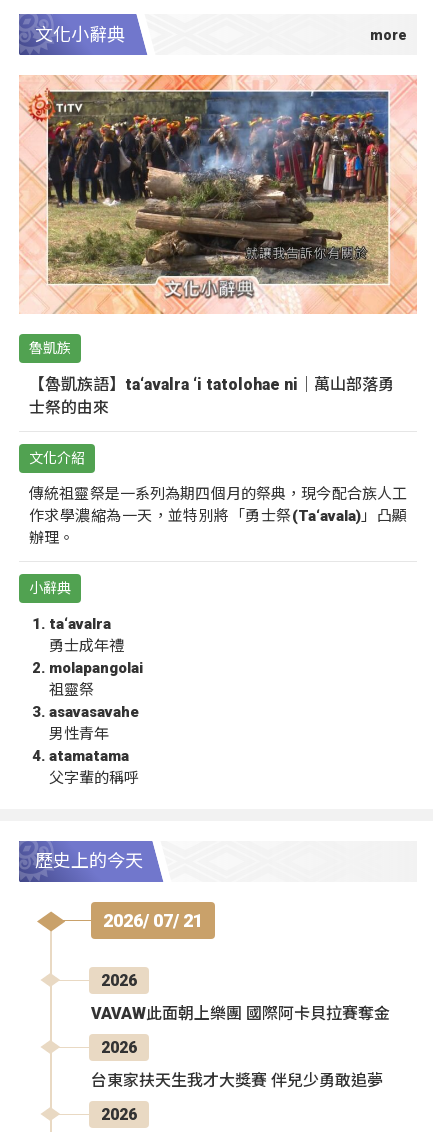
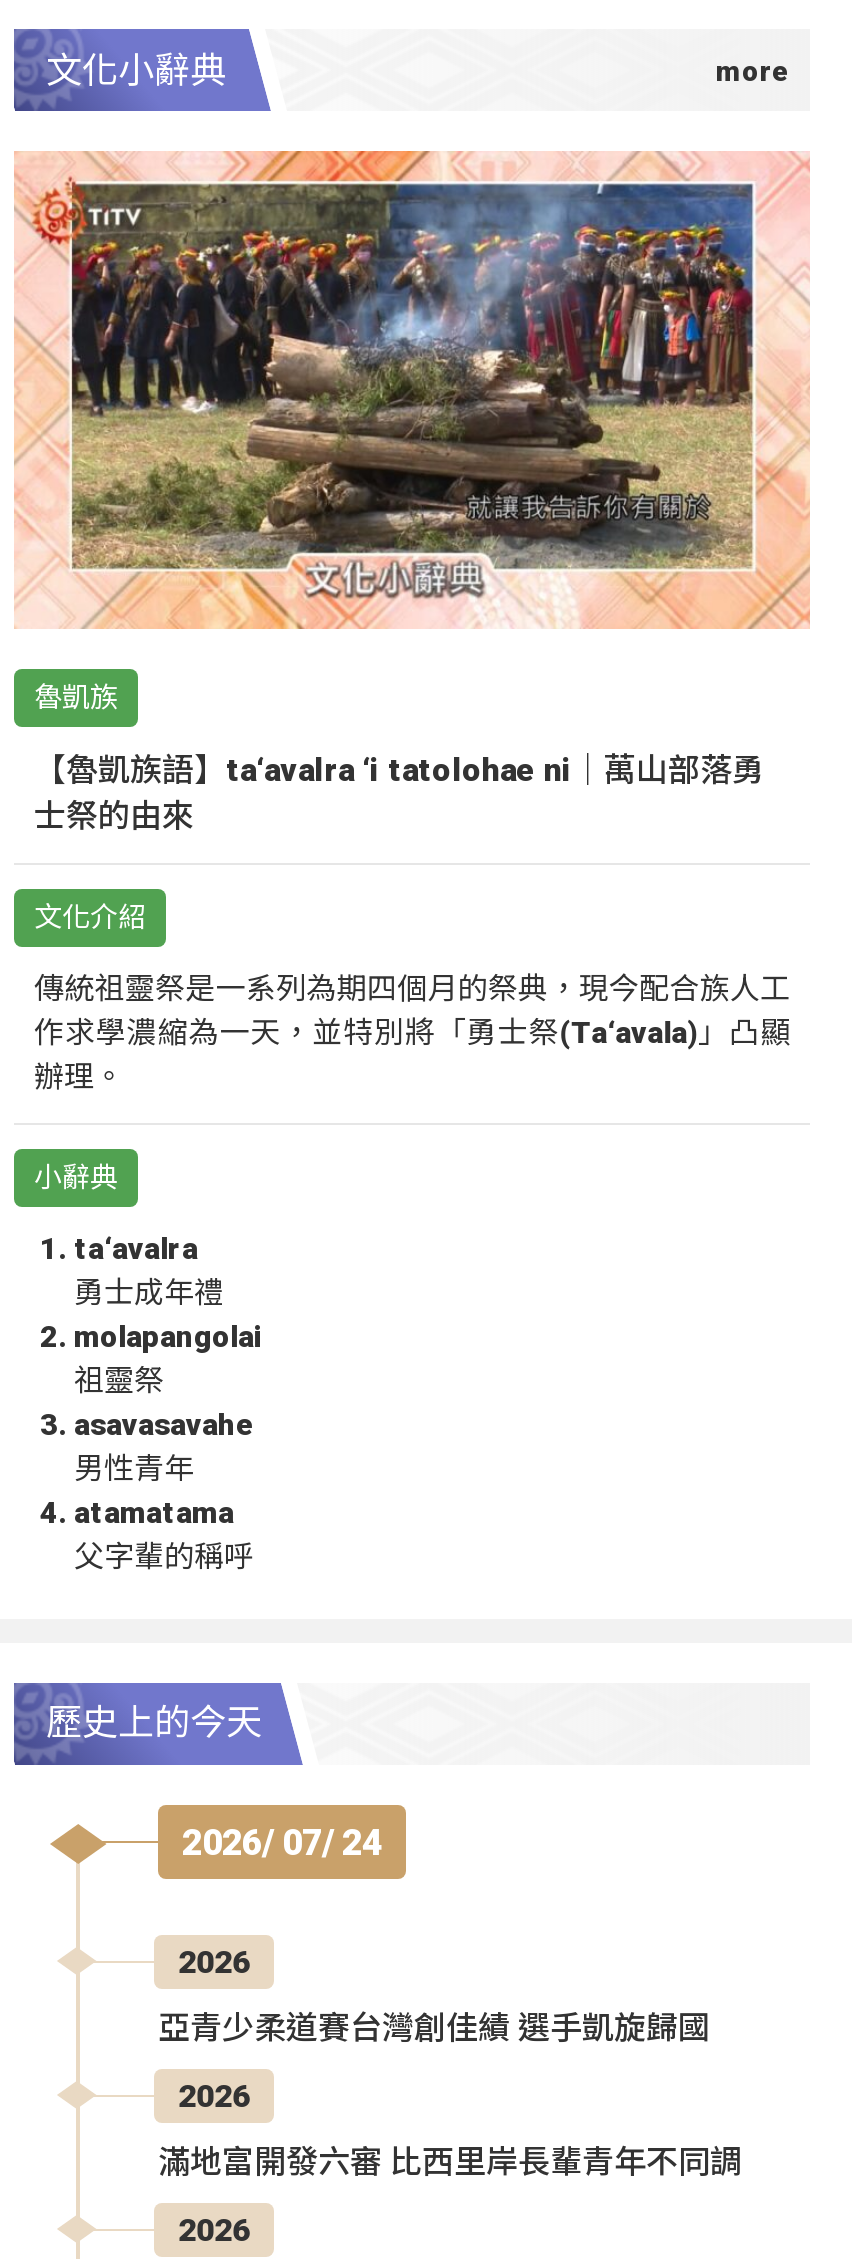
- 2026/ 07/ 21
+ 2026/ 07/ 24

- VAVAW此面朝上樂團 國際阿卡貝拉賽奪金
+ 亞青少柔道賽台灣創佳績 選手凱旋歸國

- 台東家扶天生我才大獎賽 伴兒少勇敢追夢
+ 滿地富開發六審 比西里岸長輩青年不同調
